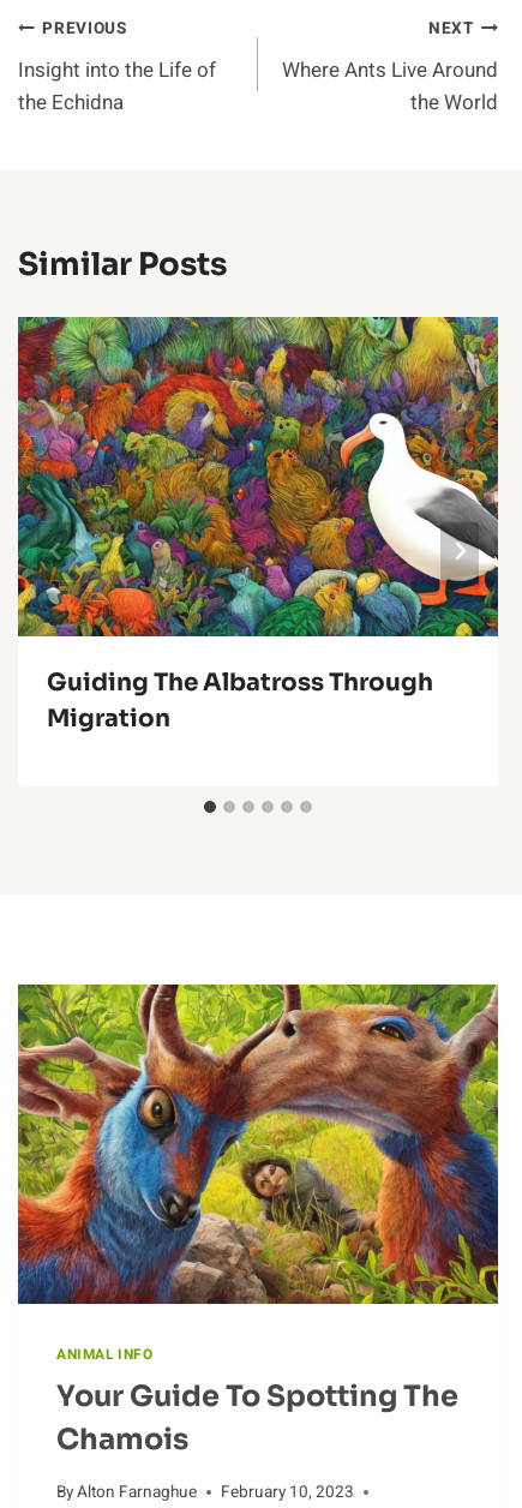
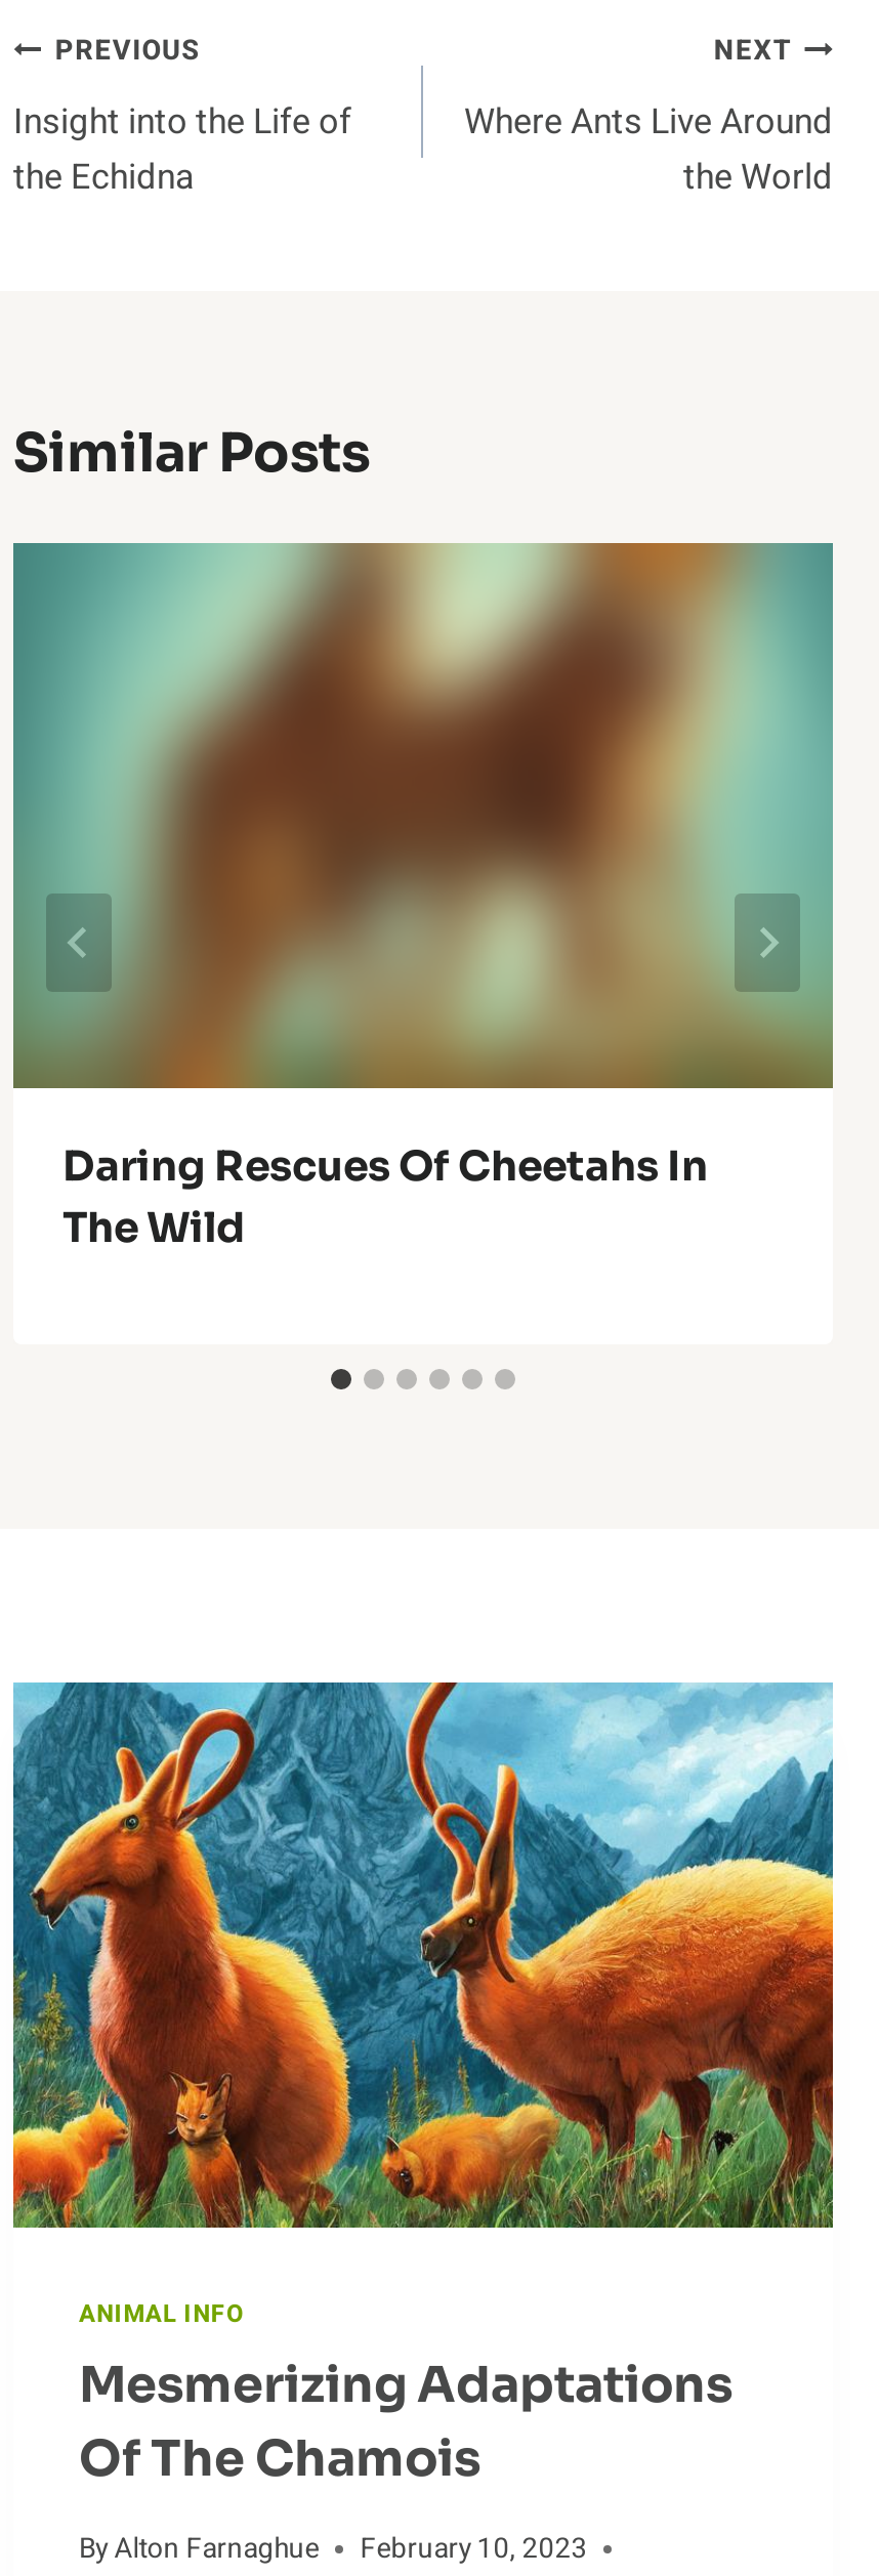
- [image]
- Guiding The Albatross Through
- Migration
+ [image]
+ Daring Rescues Of Cheetahs In
+ The Wild

- [image]
+ [image]

- Your Guide To Spotting The
- Chamois
+ Mesmerizing Adaptations
+ Of The Chamois
